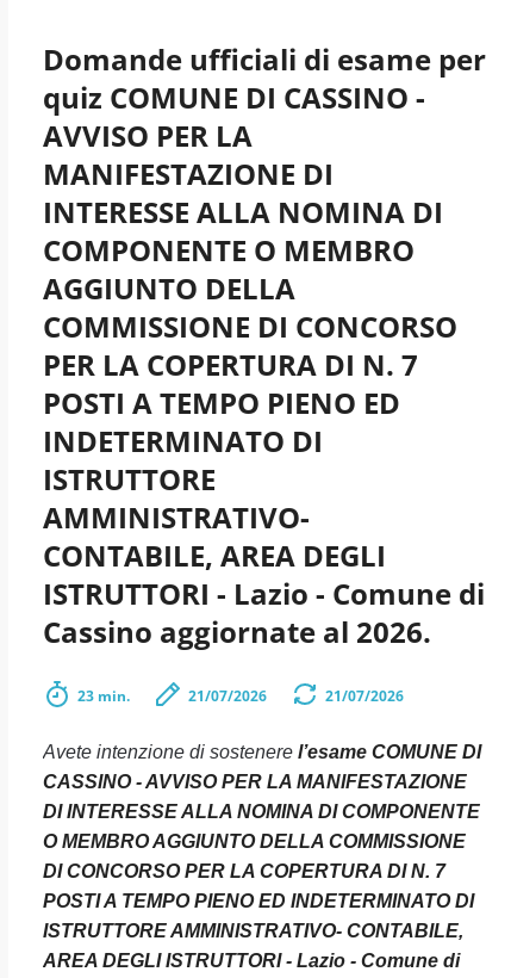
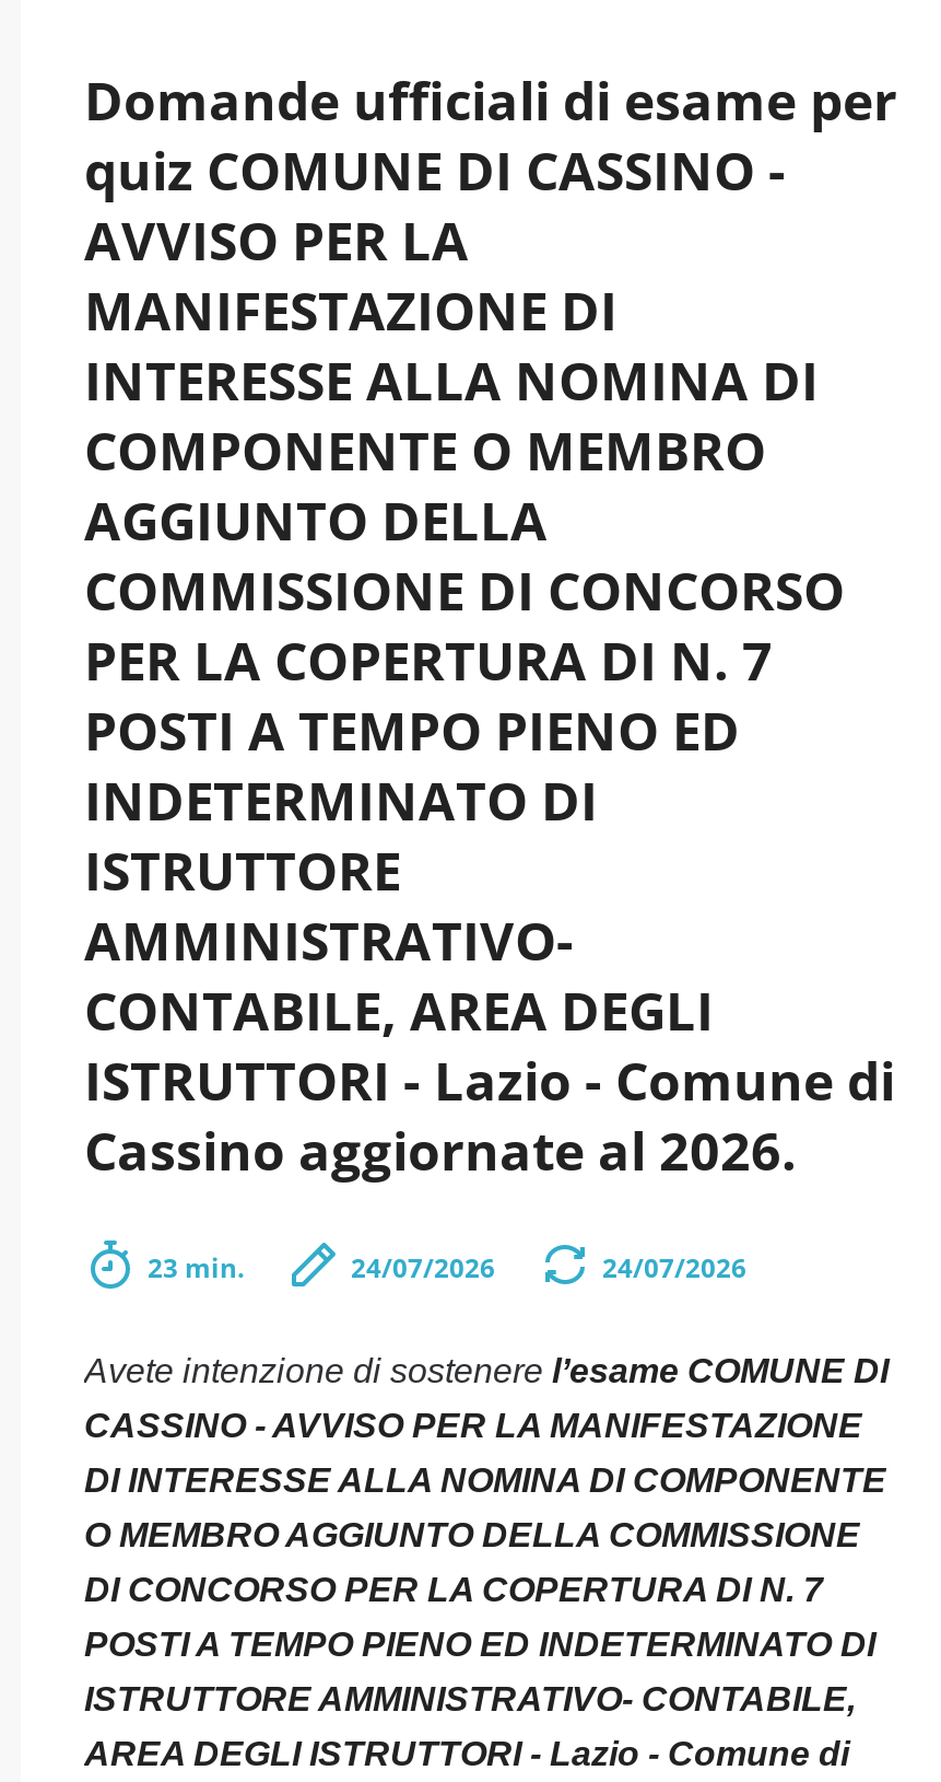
- 21/07/2026
+ 24/07/2026

- 21/07/2026
+ 24/07/2026
